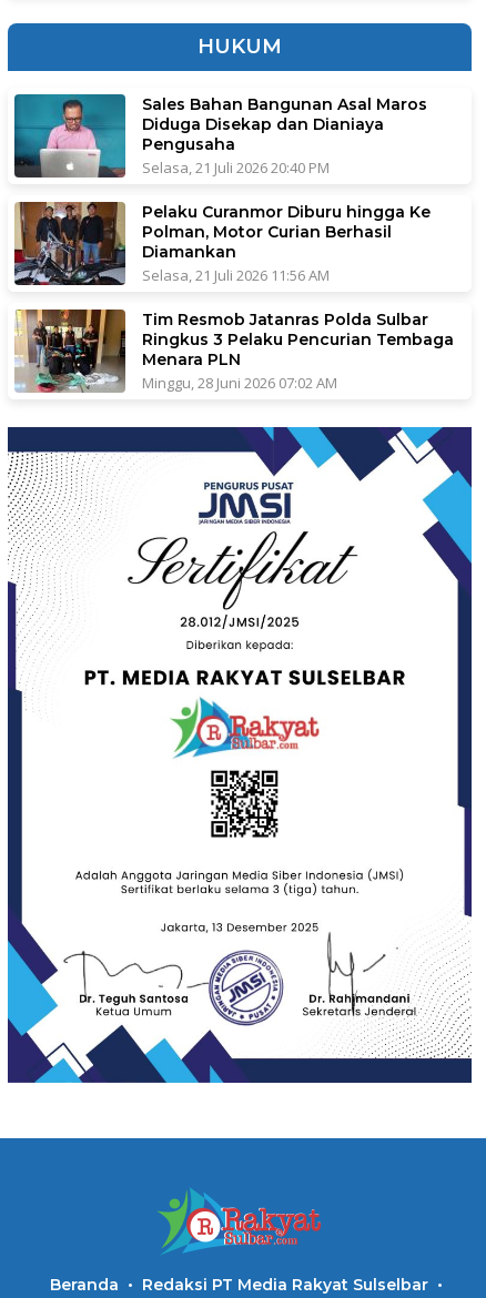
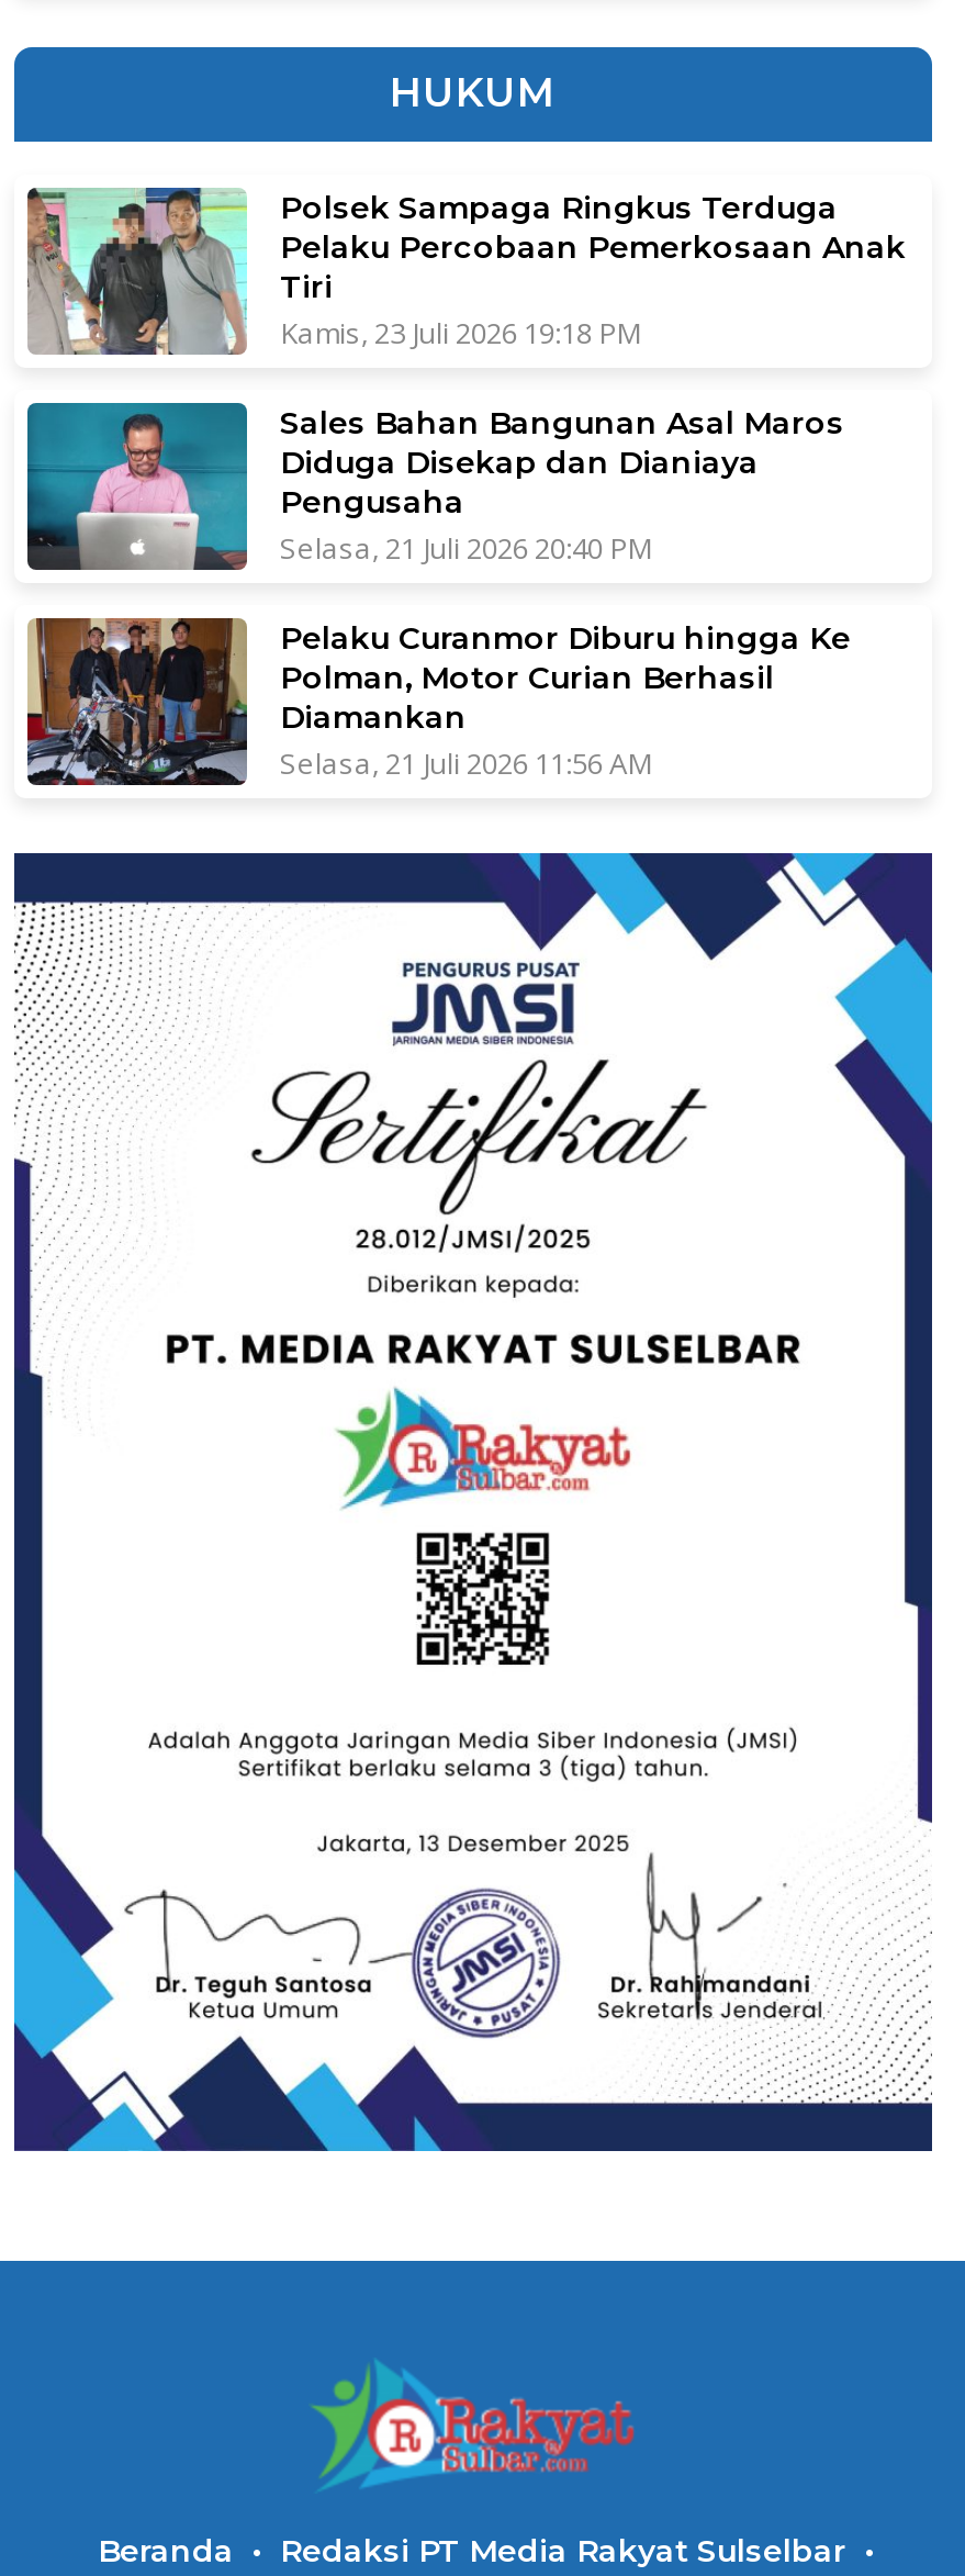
+ [image]
+ Polsek Sampaga Ringkus Terduga
+ Pelaku Percobaan Pemerkosaan Anak
+ Tiri
+ Kamis, 23 Juli 2026 19:18 PM

moved down: [image] | Sales Bahan Bangunan Asal Maros | Diduga Disekap dan Dianiaya | ... | Diamankan | Selasa, 21 Juli 2026 11:56 AM

- [image]
- Tim Resmob Jatanras Polda Sulbar
- Ringkus 3 Pelaku Pencurian Tembaga
- Menara PLN
- Minggu, 28 Juni 2026 07:02 AM
